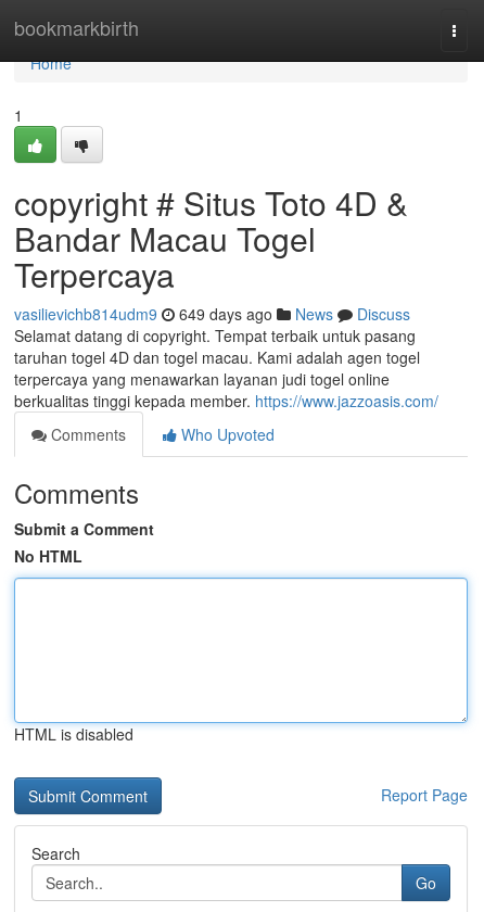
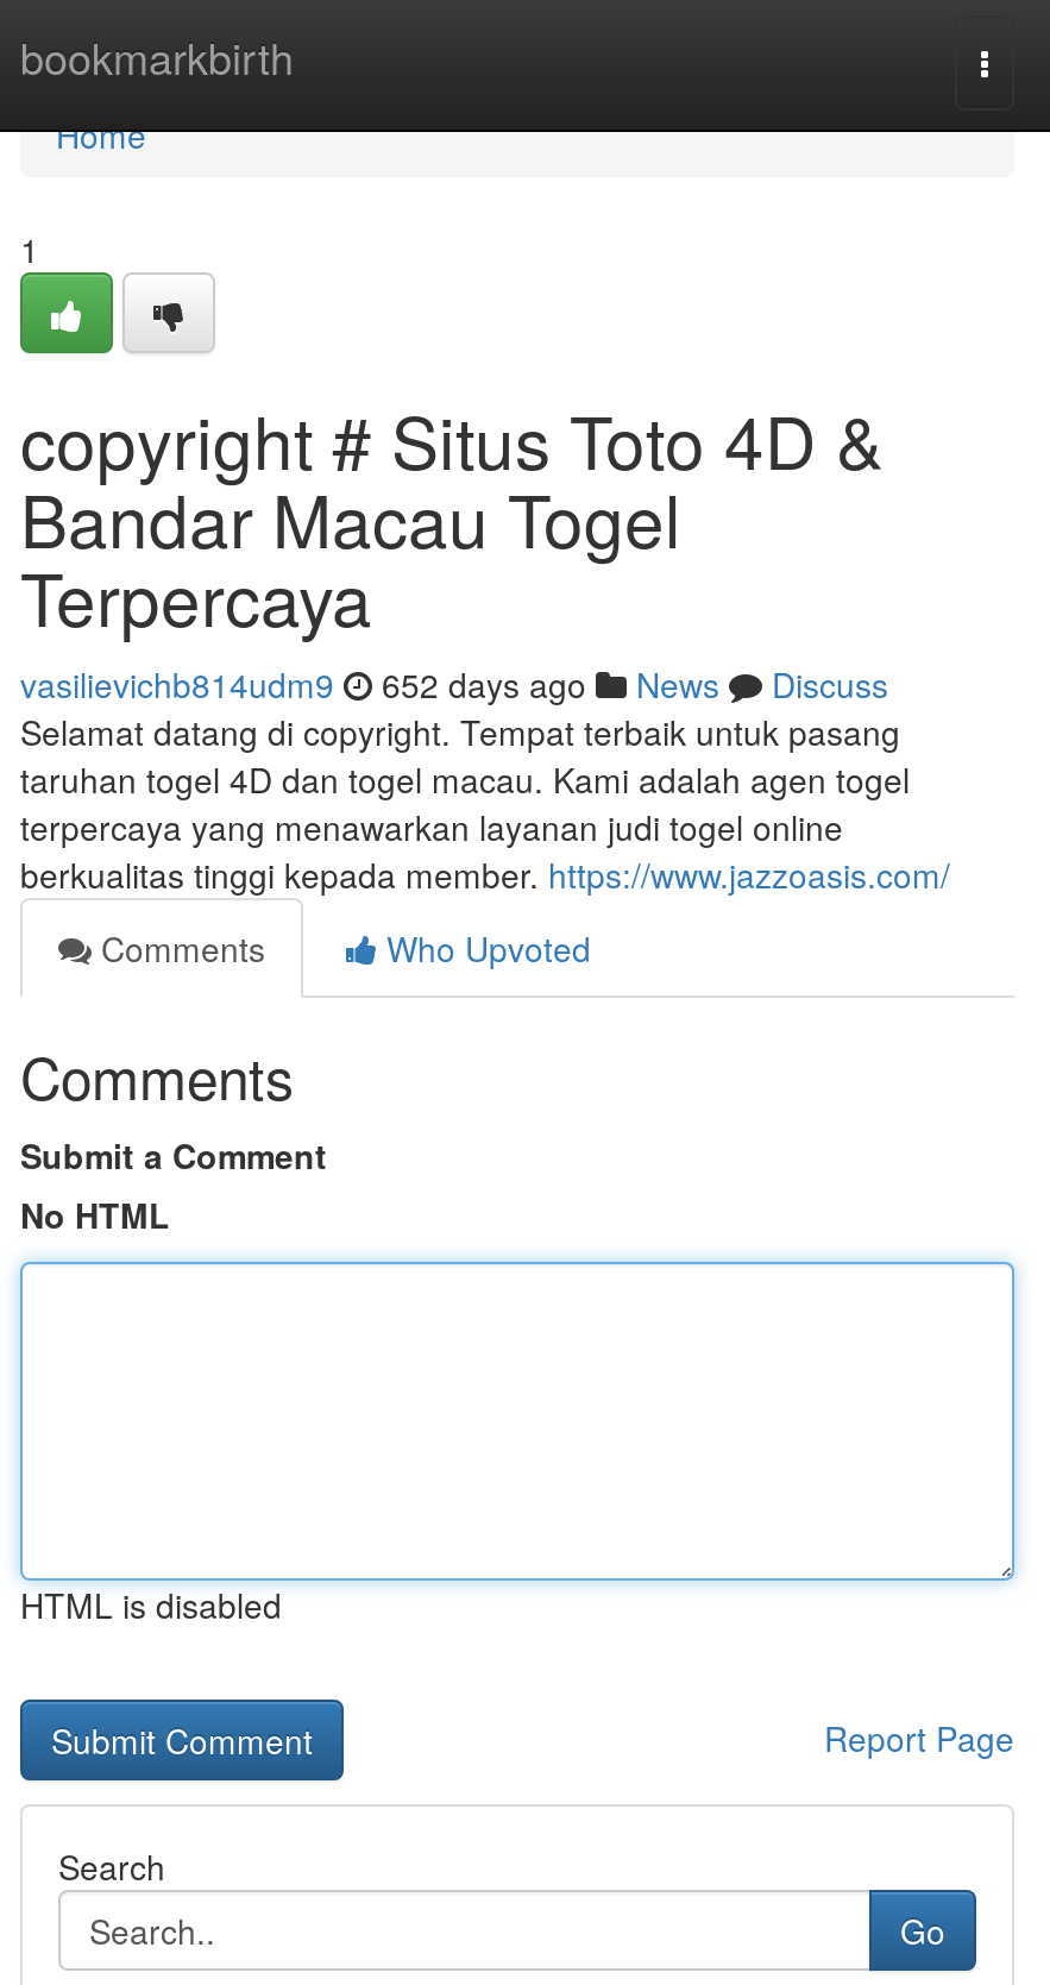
- vasilievichb814udm9 649 days ago News Discuss
+ vasilievichb814udm9 652 days ago News Discuss
